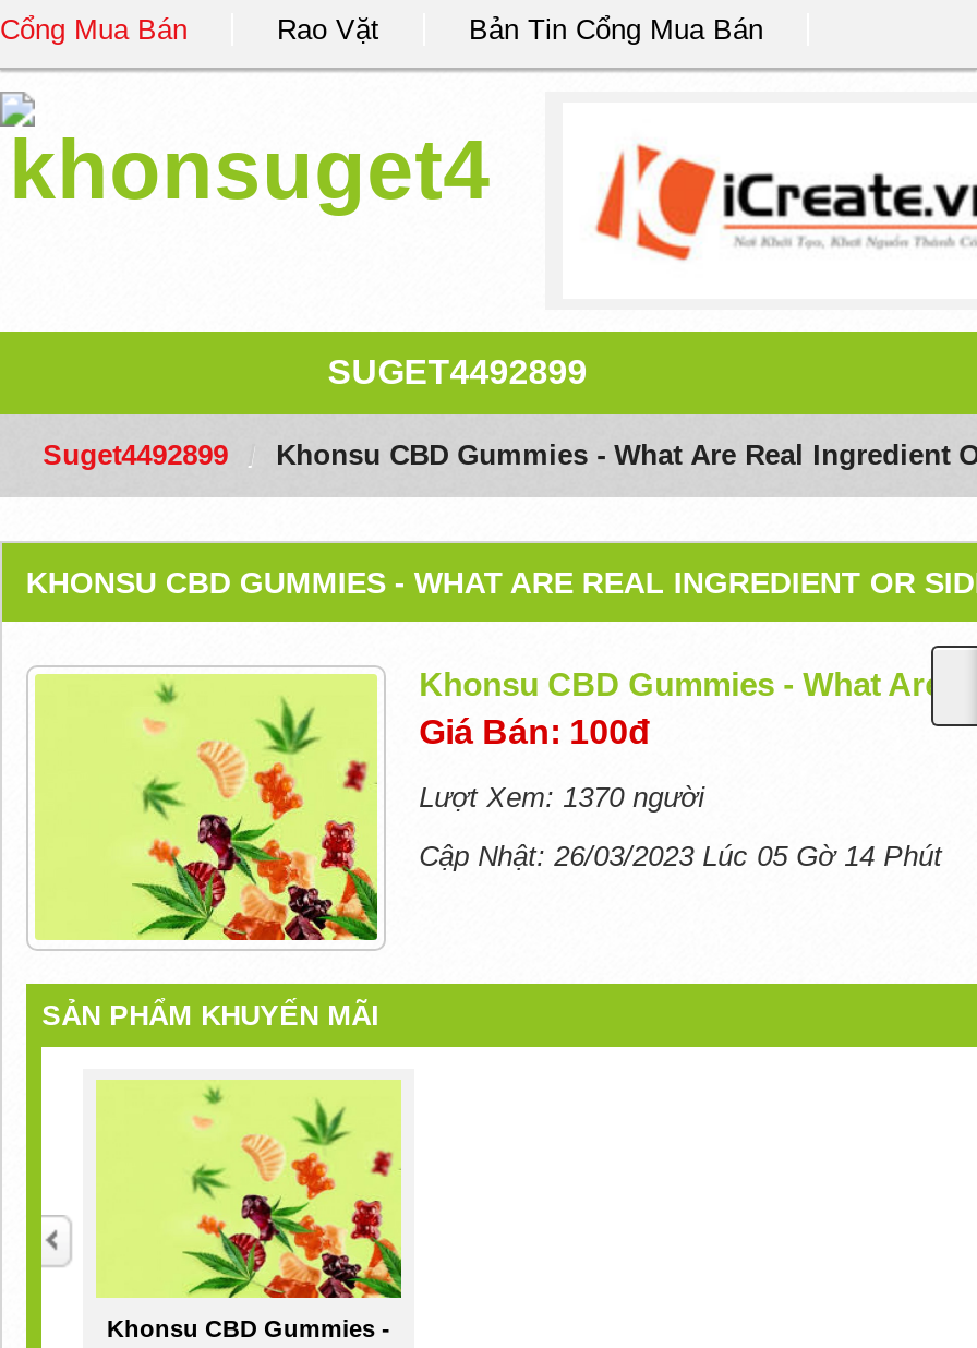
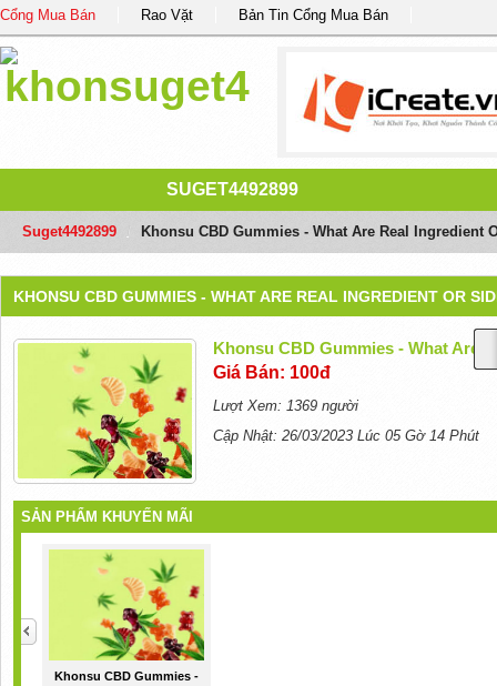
- Lượt Xem: 1370 người
+ Lượt Xem: 1369 người
